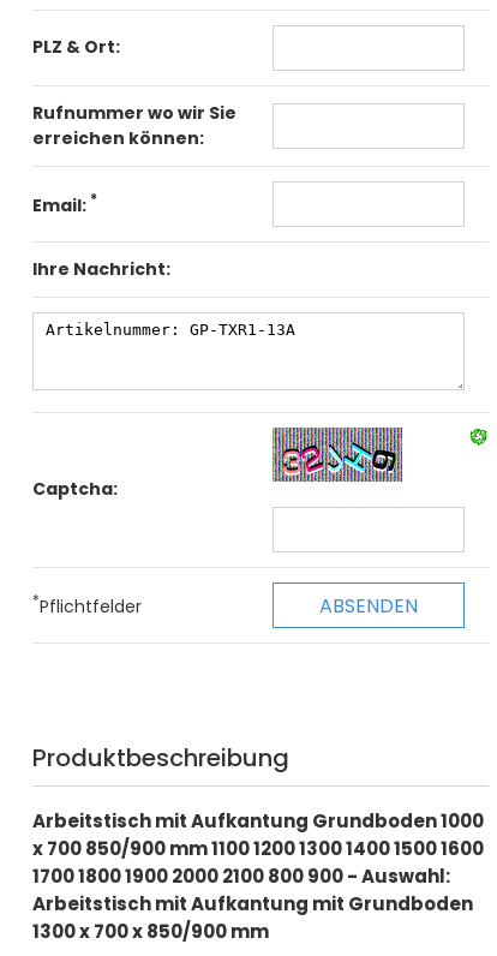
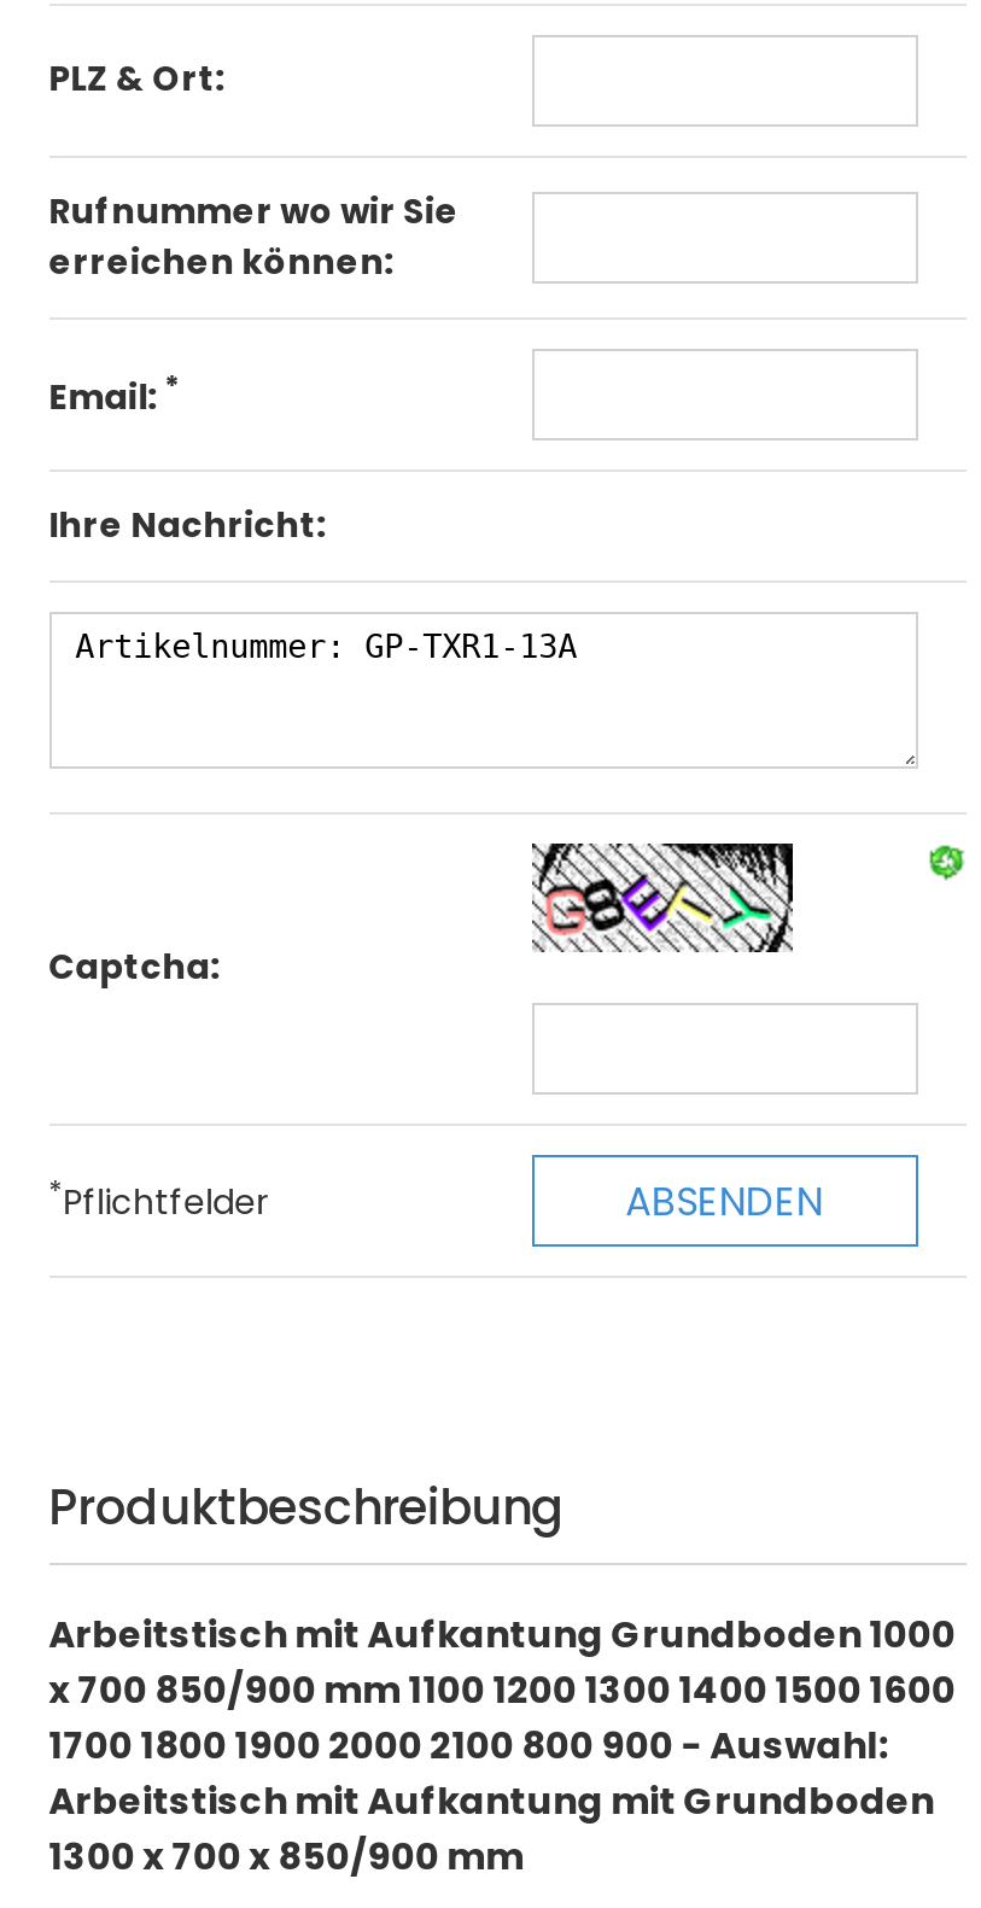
- [image]
+ [image]
